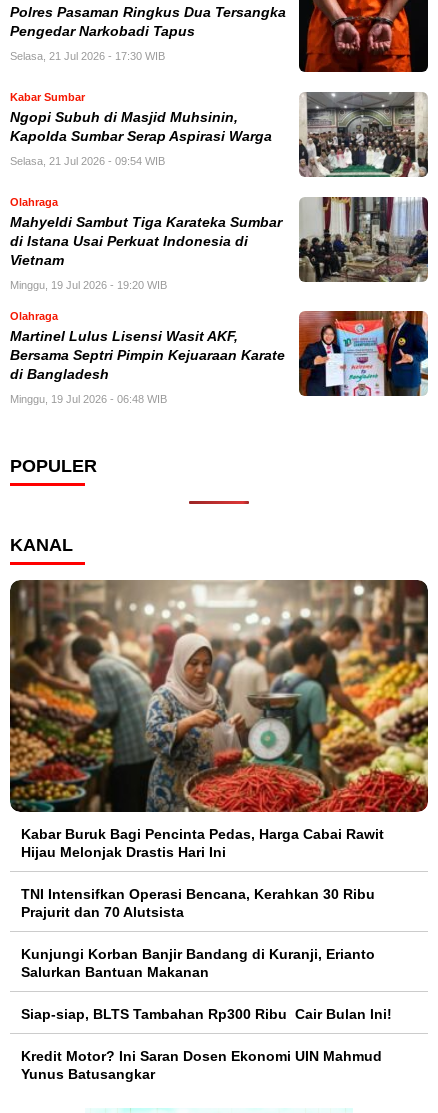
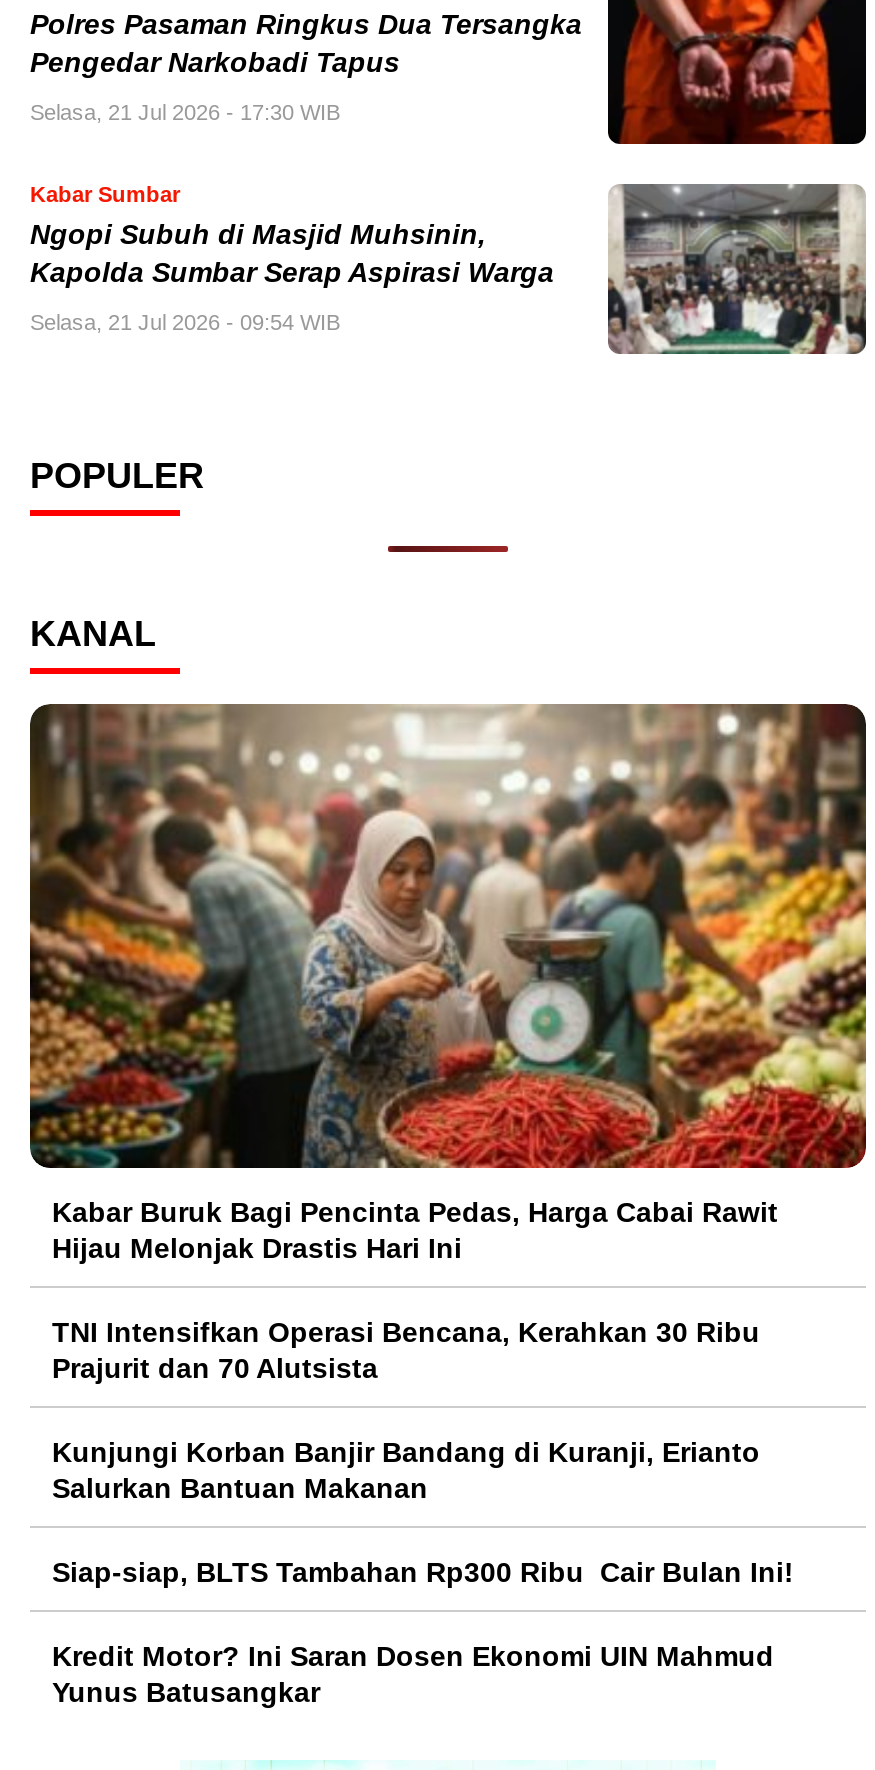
- [image]
- Olahraga
- Mahyeldi Sambut Tiga Karateka Sumbar
- di Istana Usai Perkuat Indonesia di
- Vietnam
- Minggu, 19 Jul 2026 - 19:20 WIB
- Olahraga
- Martinel Lulus Lisensi Wasit AKF,
- Bersama Septri Pimpin Kejuaraan Karate
- di Bangladesh
- Minggu, 19 Jul 2026 - 06:48 WIB

- [image]
